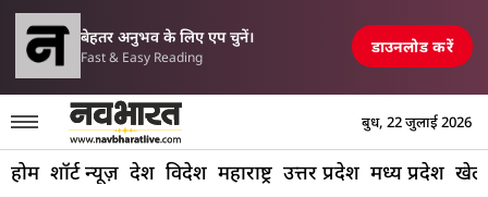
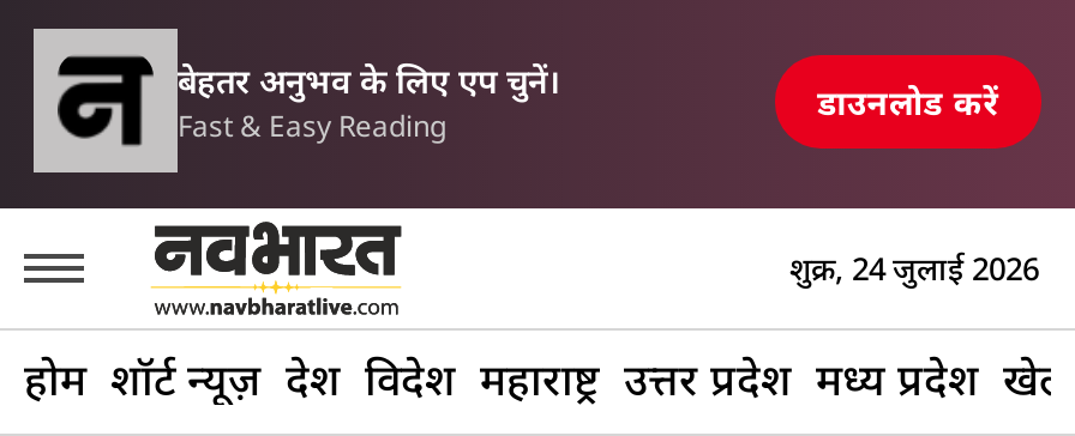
- बुध, 22 जुलाई 2026
+ शुक्र, 24 जुलाई 2026
